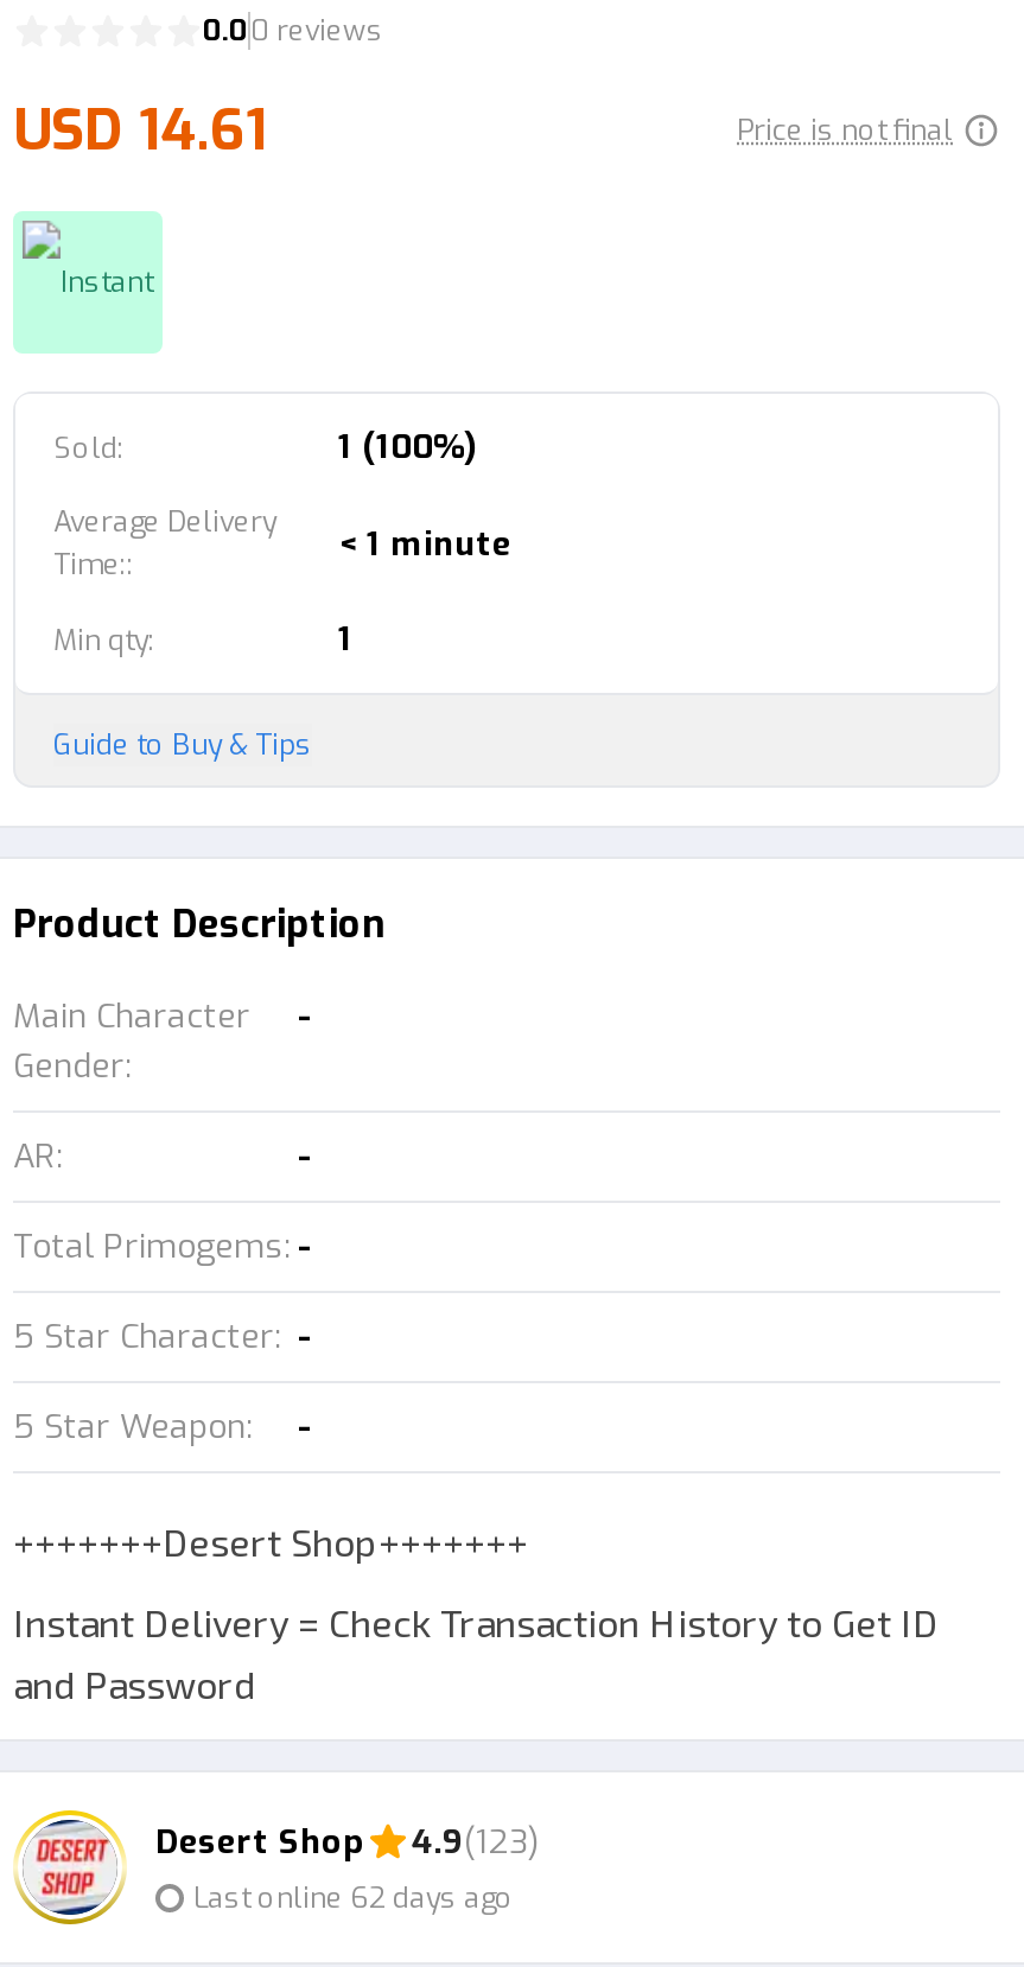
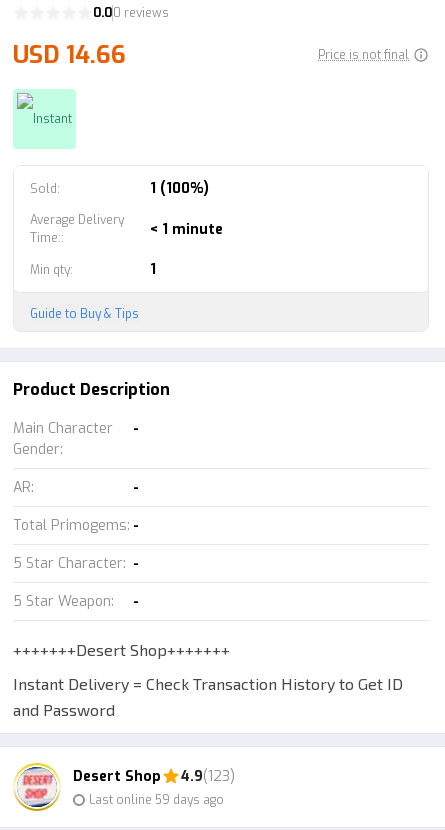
- USD 14.61
+ USD 14.66

- Last online 62 days ago
+ Last online 59 days ago
